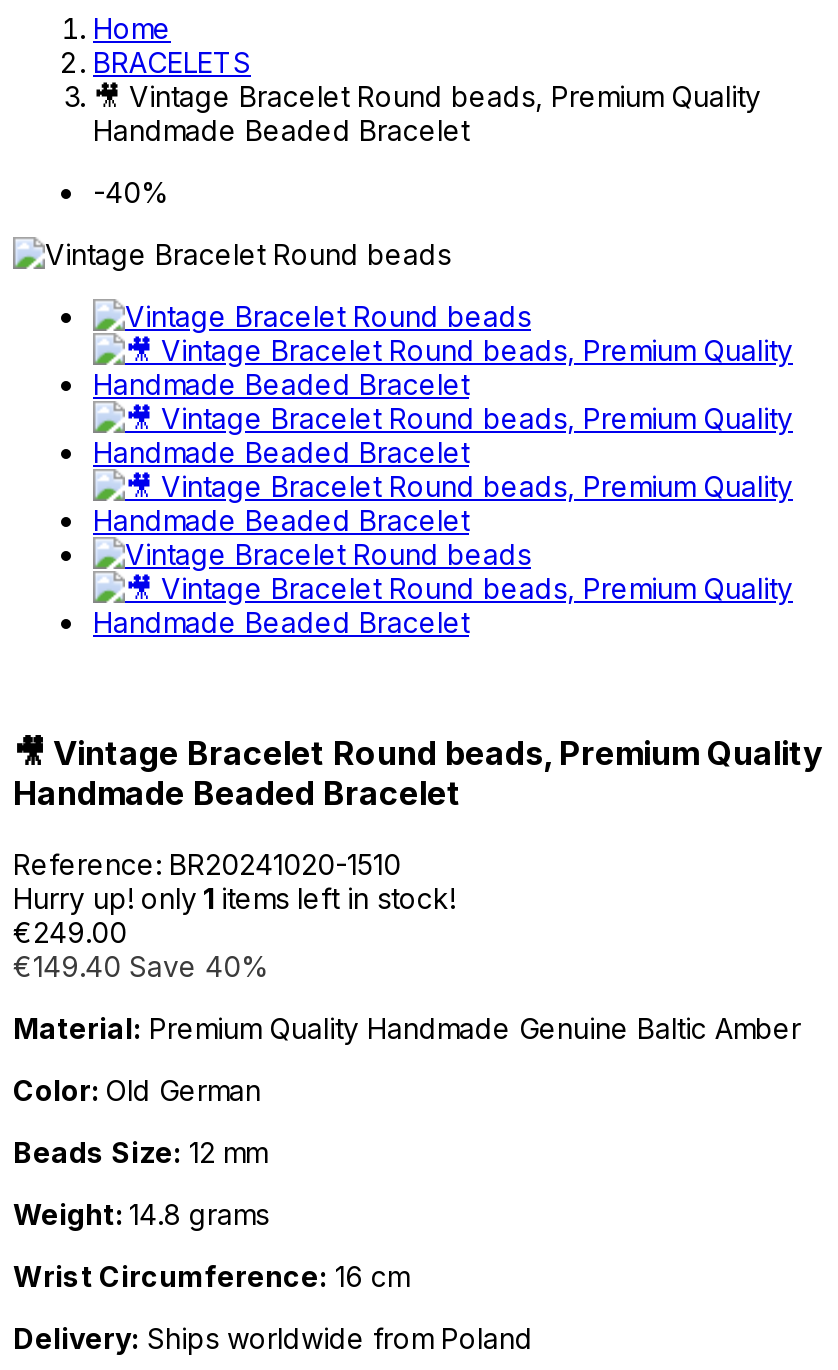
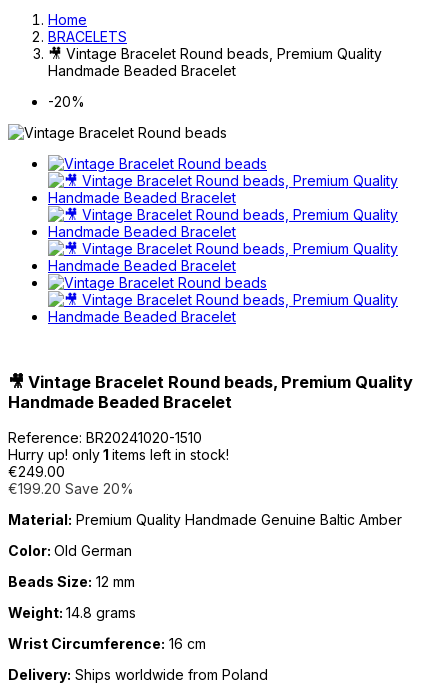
- -40%
+ -20%

- €149.40 Save 40%
+ €199.20 Save 20%
